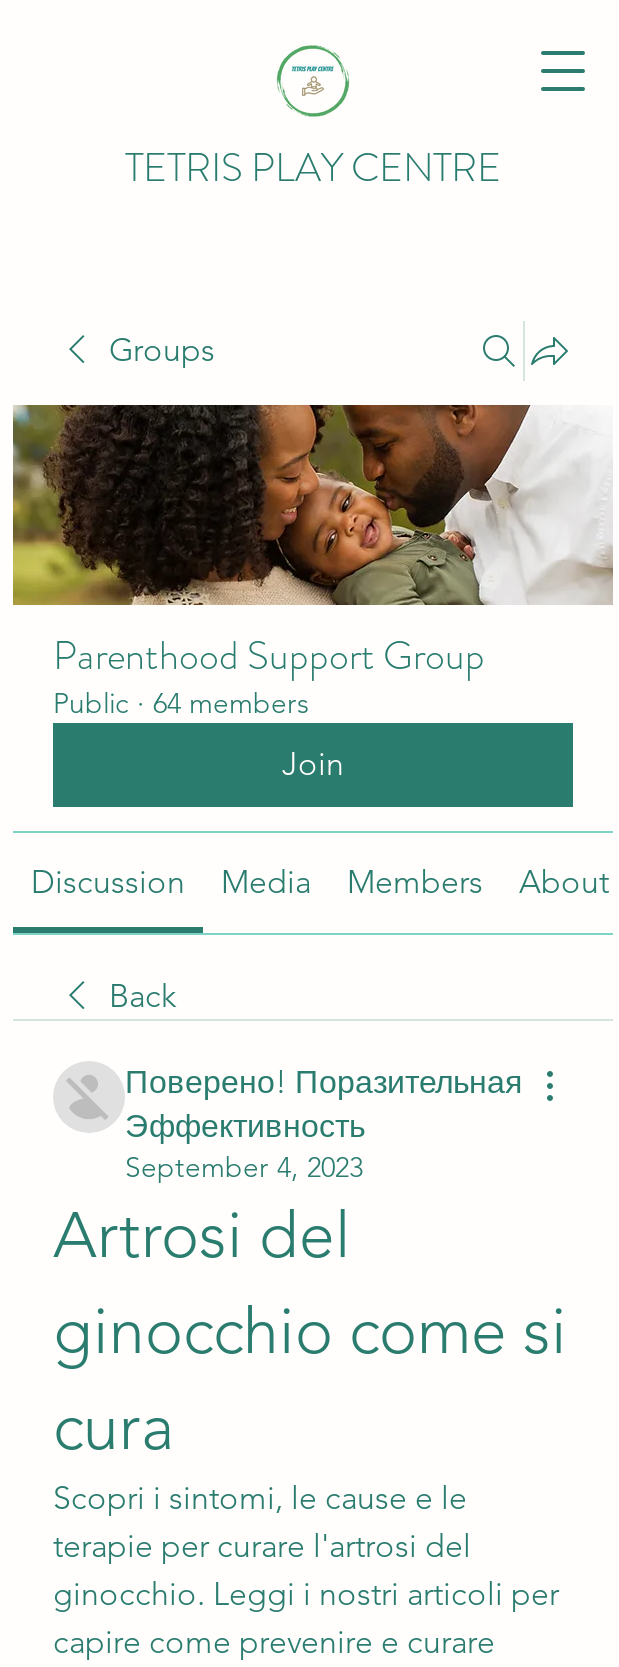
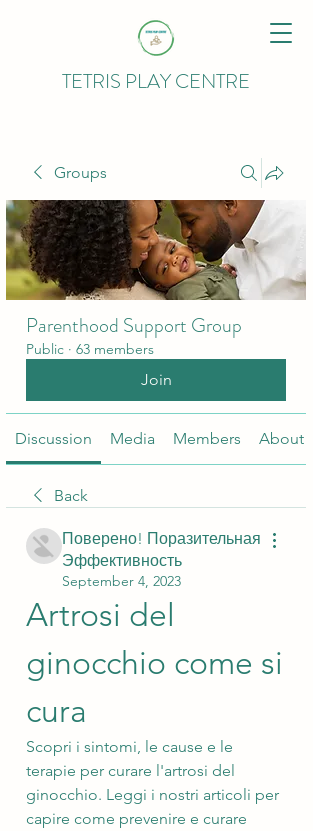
- Public · 64 members
+ Public · 63 members
